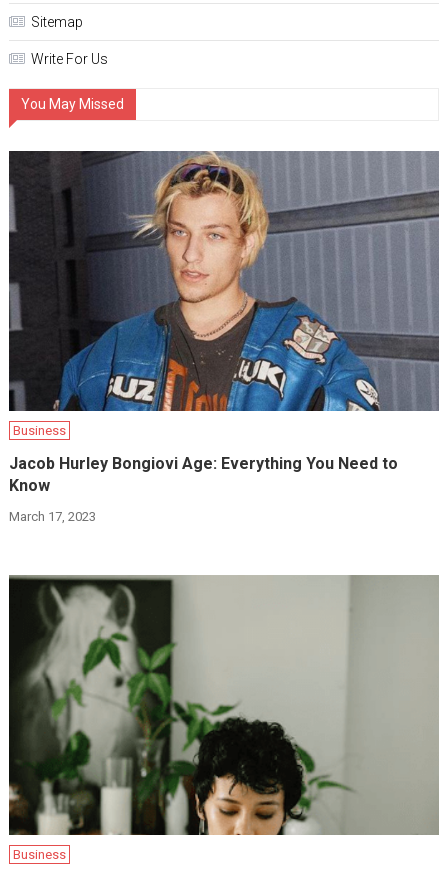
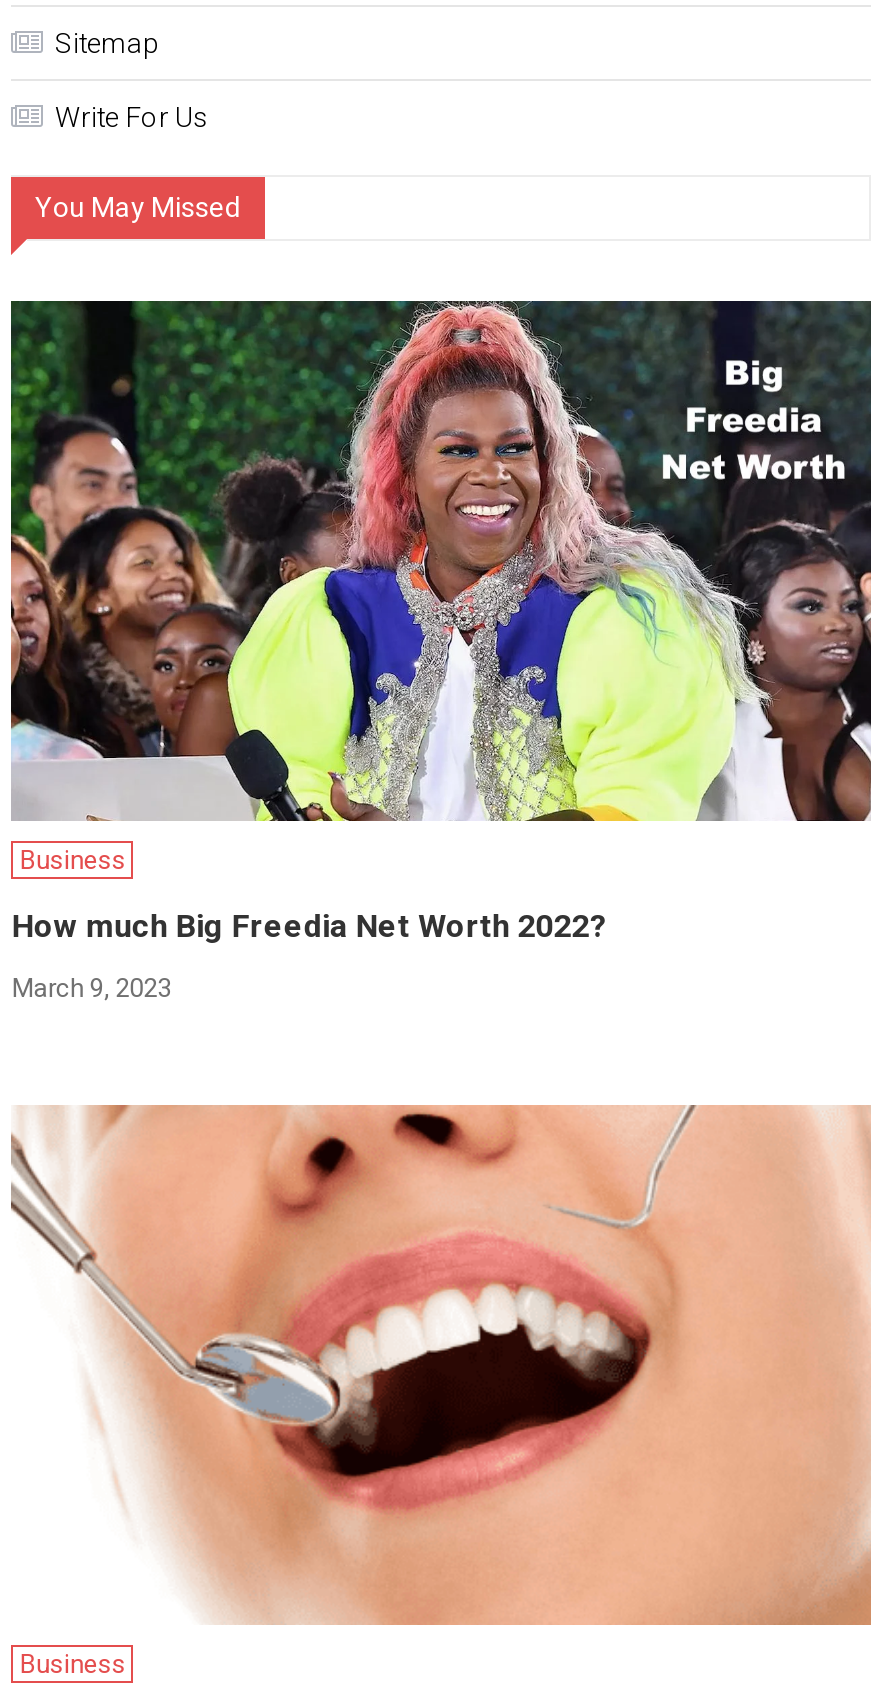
- [image]
+ [image]

- Jacob Hurley Bongiovi Age: Everything You Need to
- Know
+ How much Big Freedia Net Worth 2022?

- March 17, 2023
+ March 9, 2023

- [image]
+ [image]
